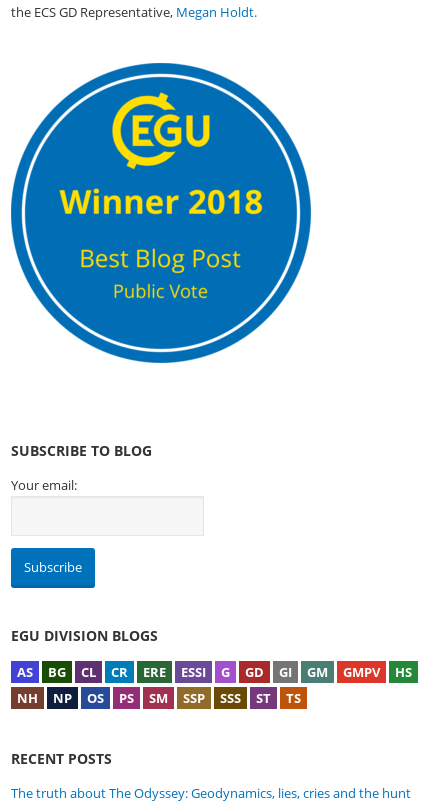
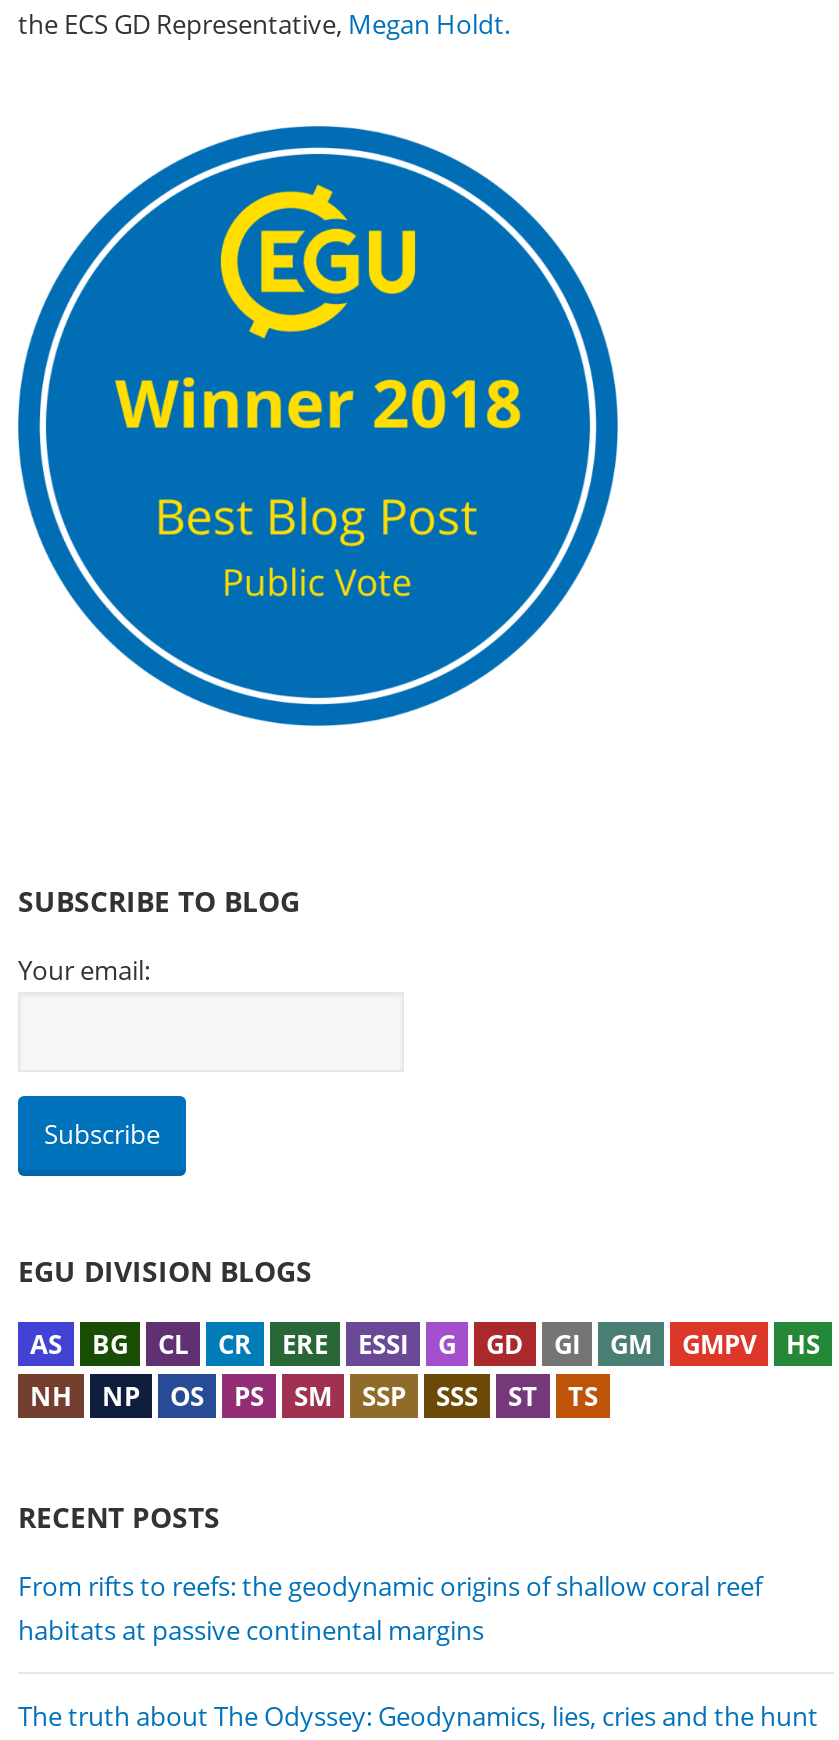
+ From rifts to reefs: the geodynamic origins of shallow coral reef
+ habitats at passive continental margins
